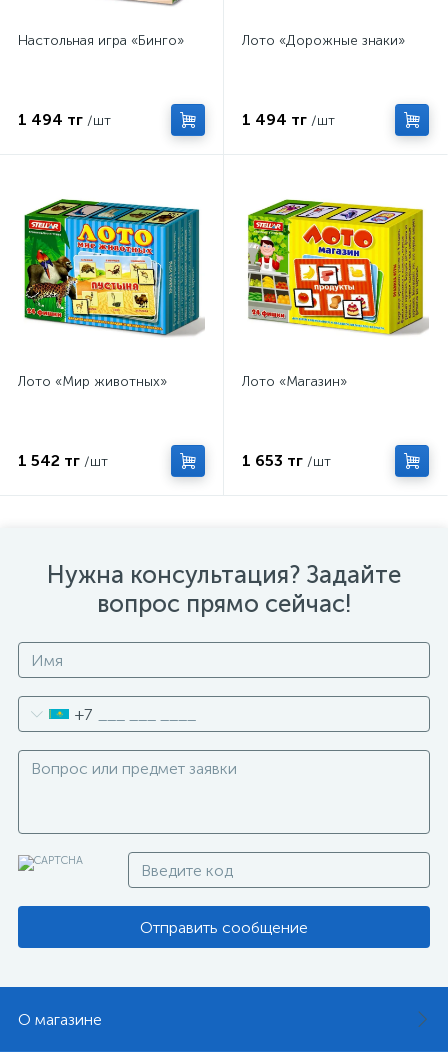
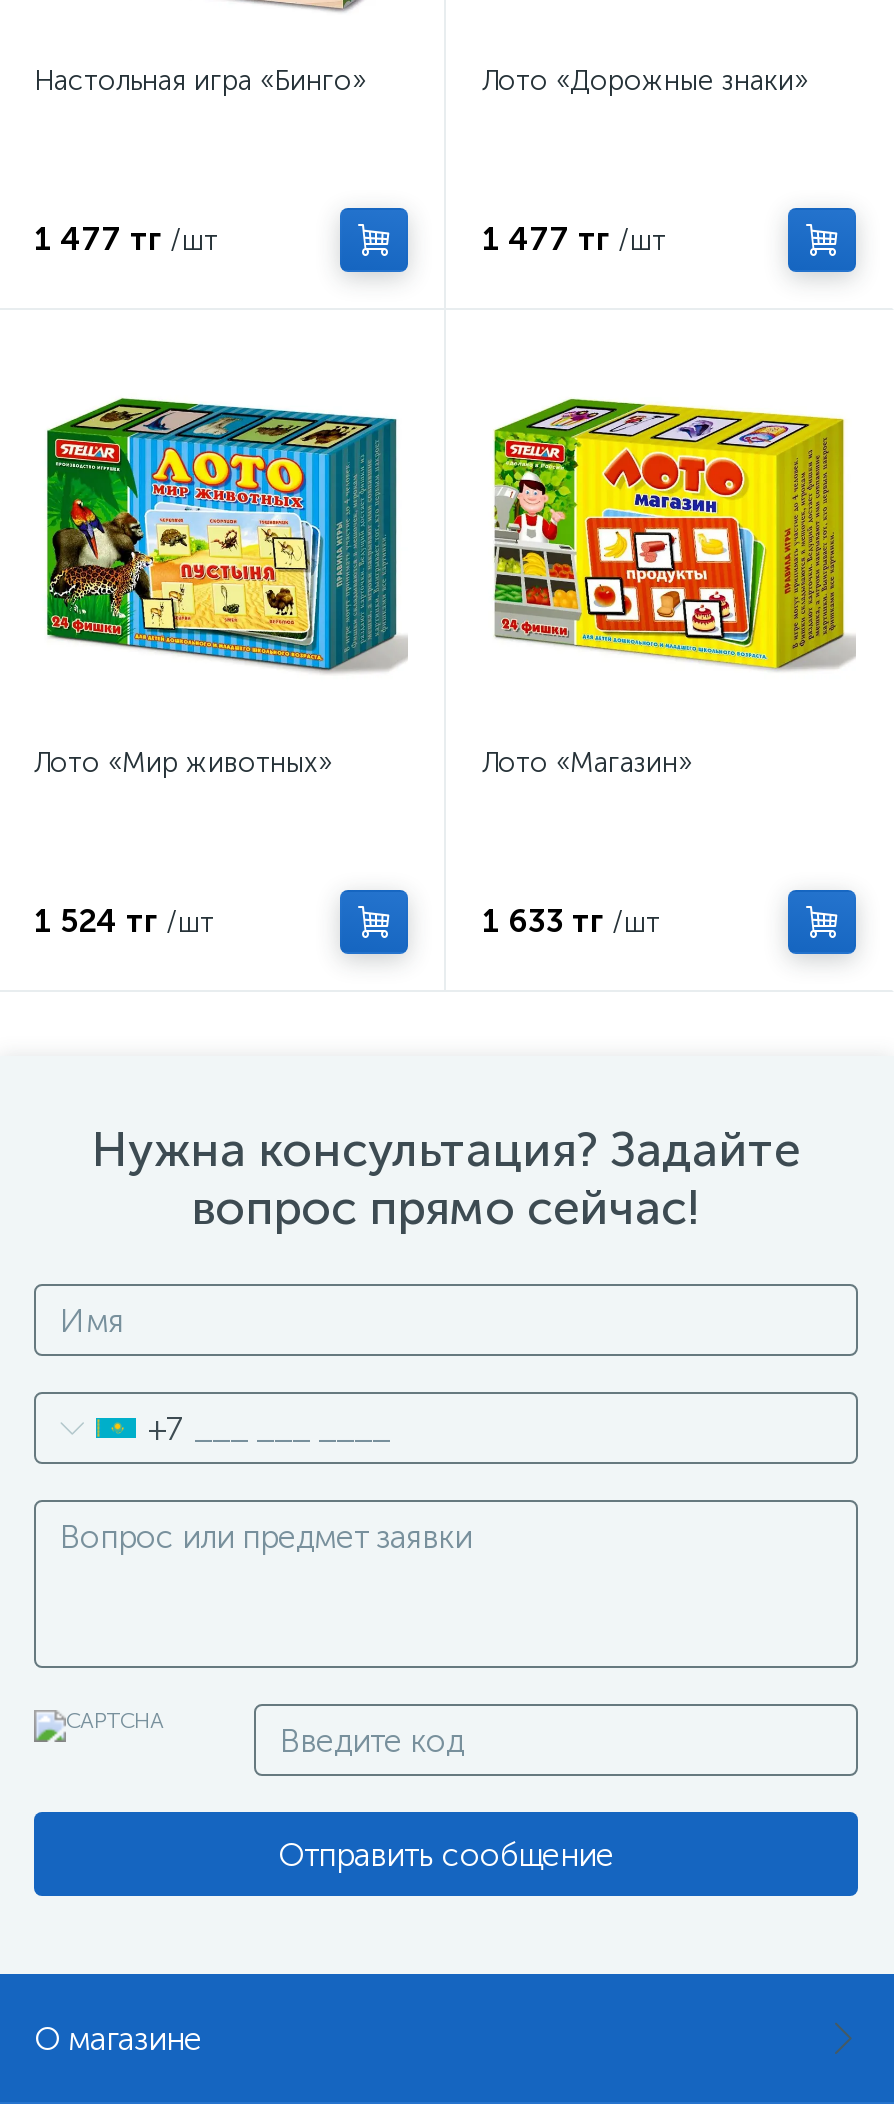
- 1 494 тг /шт
+ 1 477 тг /шт

- 1 494 тг /шт
+ 1 477 тг /шт

- 1 542 тг /шт
+ 1 524 тг /шт

- 1 653 тг /шт
+ 1 633 тг /шт
